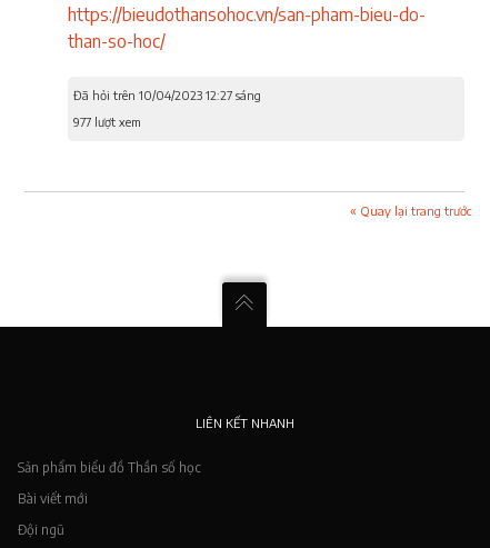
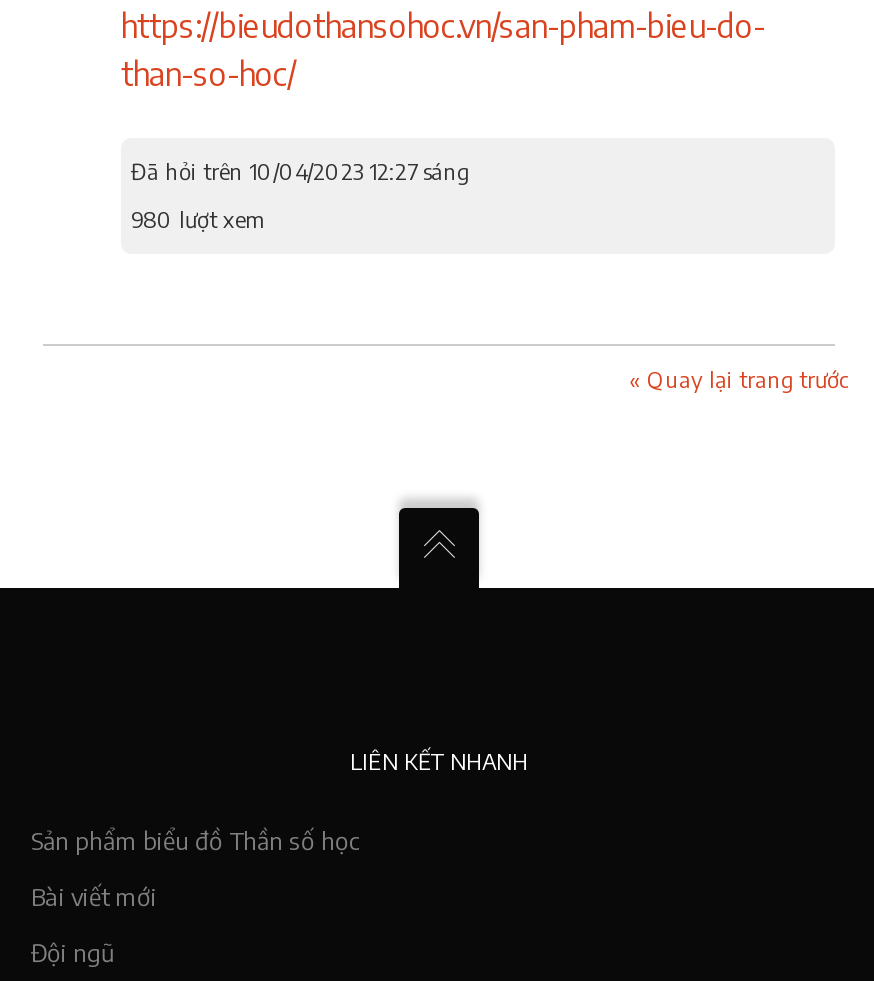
- 977 lượt xem
+ 980 lượt xem
